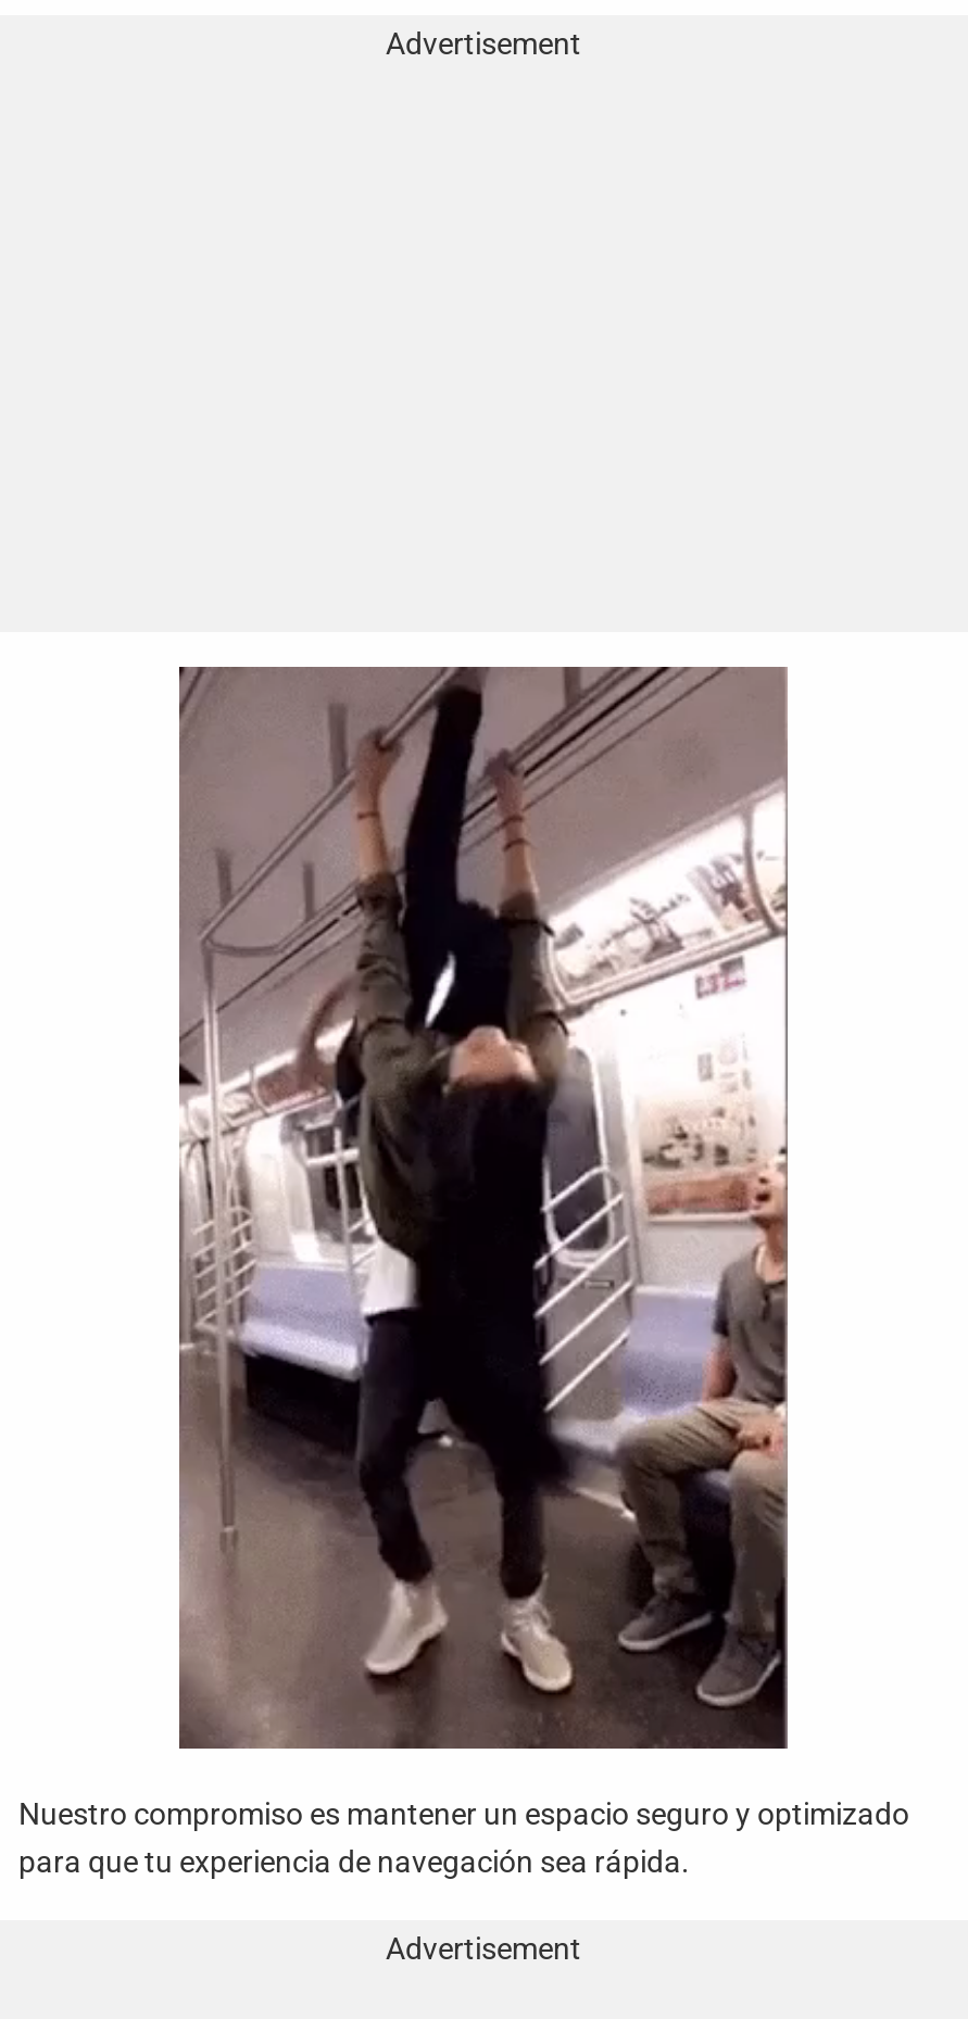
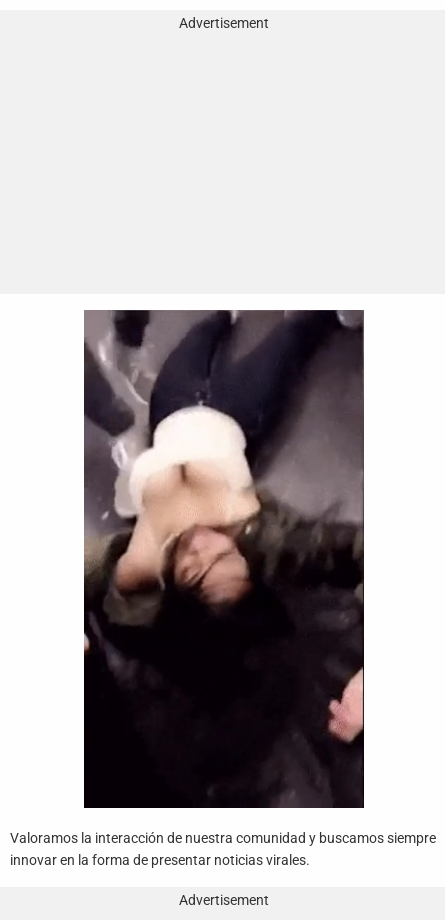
- [image]
- Nuestro compromiso es mantener un espacio seguro y optimizado
- para que tu experiencia de navegación sea rápida.
+ [image]
+ Valoramos la interacción de nuestra comunidad y buscamos siempre
+ innovar en la forma de presentar noticias virales.
